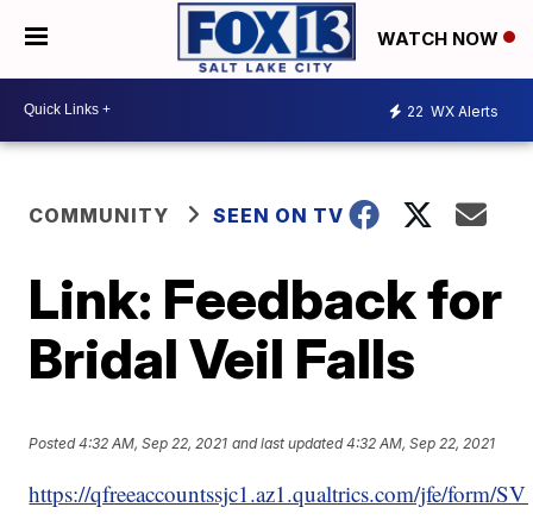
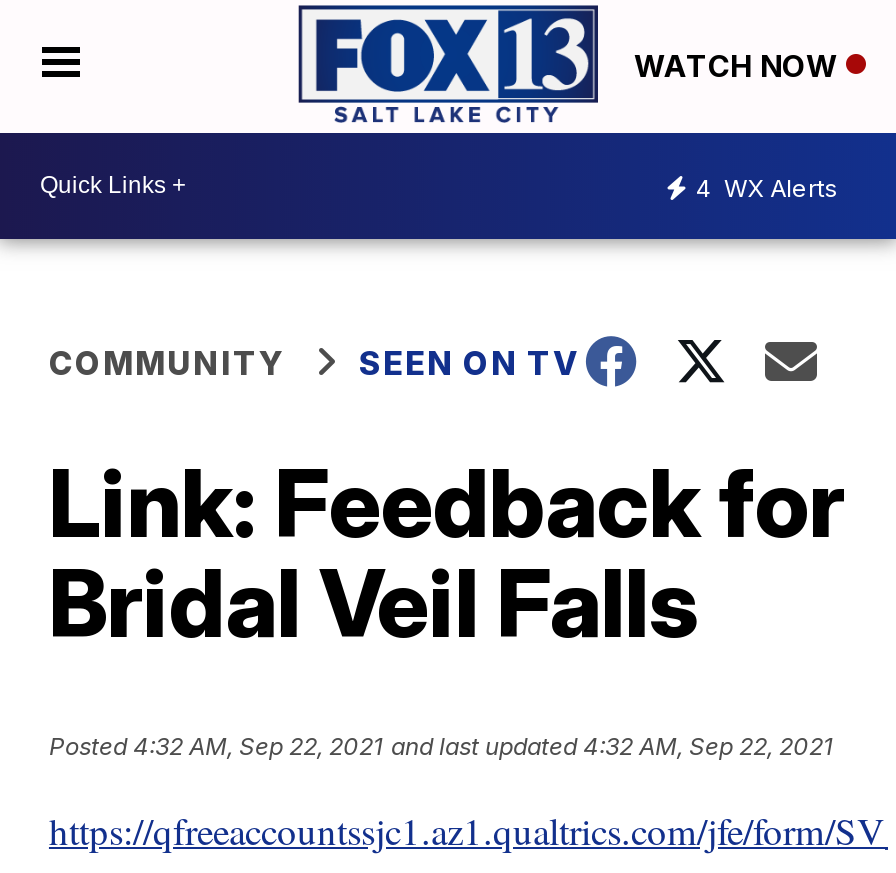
- 22 WX Alerts
+ 4 WX Alerts
